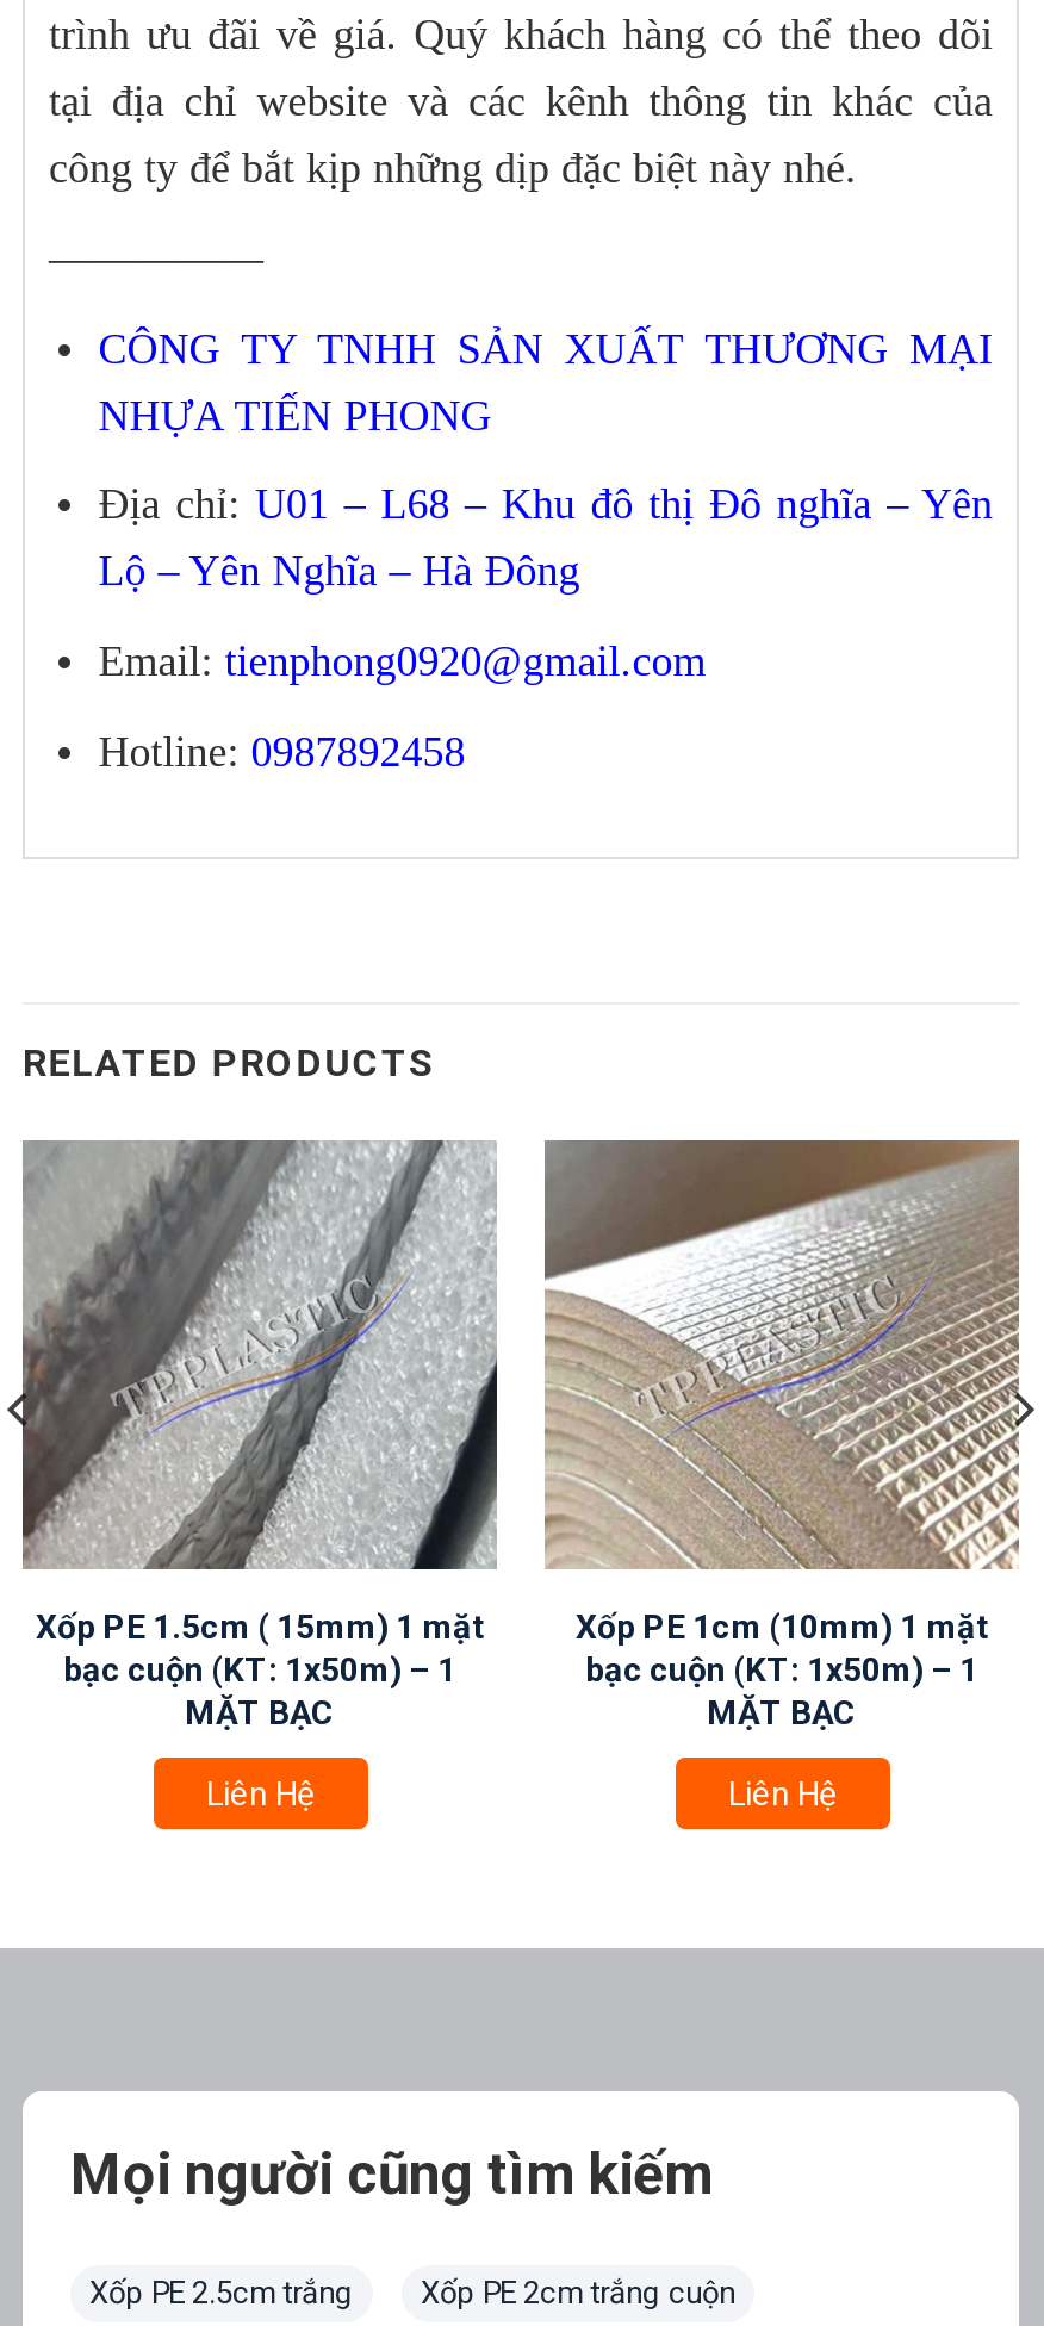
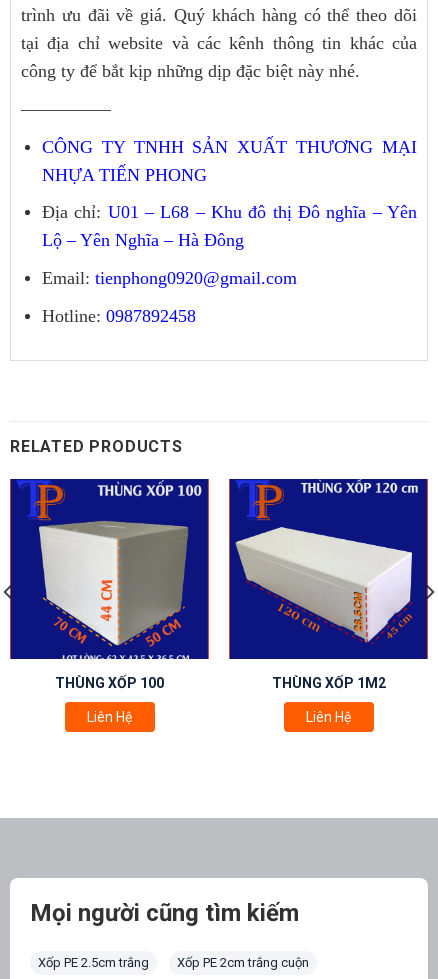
- [image]
+ [image]

- [image]
+ [image]

- Xốp PE 1.5cm ( 15mm) 1 mặt
- bạc cuộn (KT: 1x50m) – 1
- MẶT BẠC
+ THÙNG XỐP 100

- Xốp PE 1cm (10mm) 1 mặt
- bạc cuộn (KT: 1x50m) – 1
- MẶT BẠC
+ THÙNG XỐP 1M2

moved up: Liên Hệ | Liên Hệ
